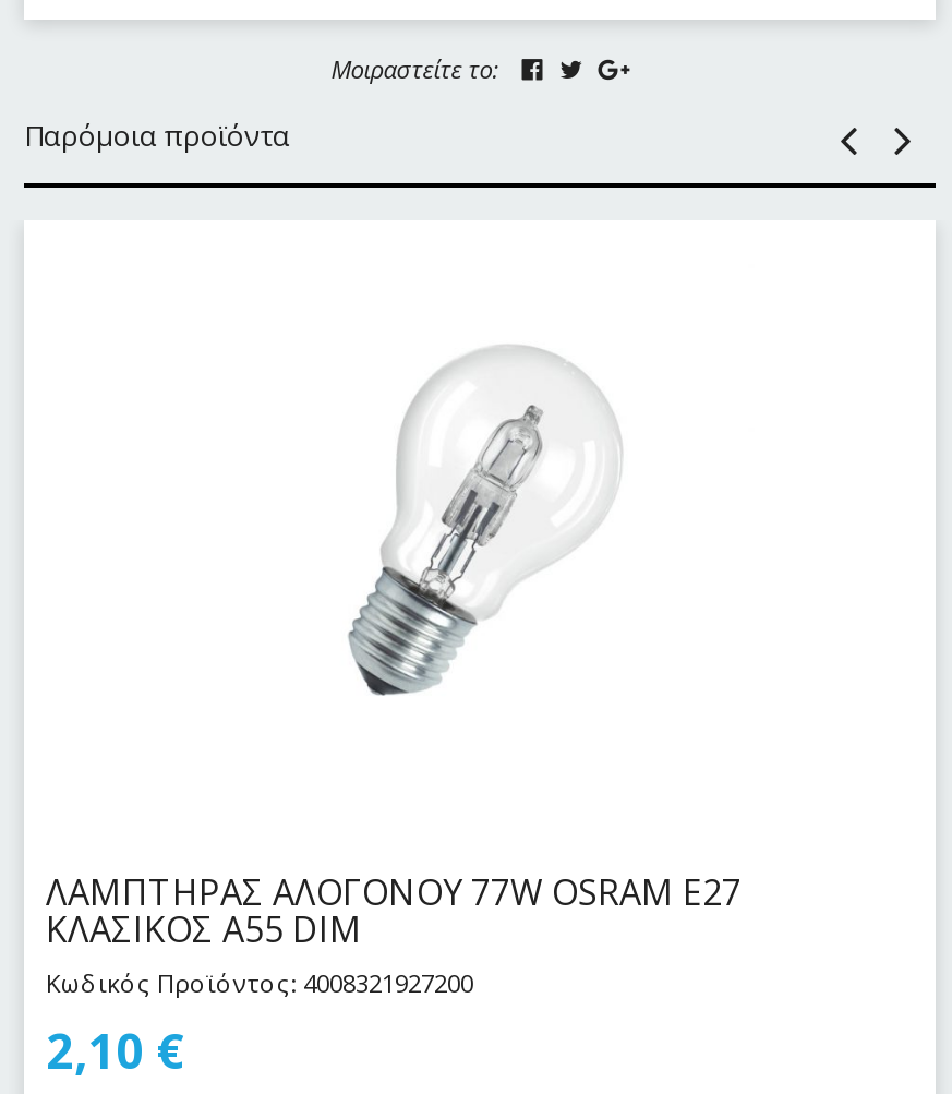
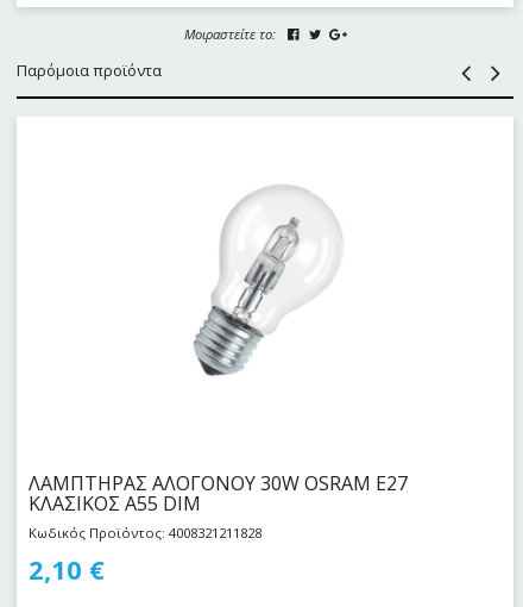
- ΛΑΜΠΤΗΡΑΣ ΑΛΟΓΟΝΟΥ 77W OSRAM E27
+ ΛΑΜΠΤΗΡΑΣ ΑΛΟΓΟΝΟΥ 30W OSRAM E27

- Κωδικός Προϊόντος: 4008321927200
+ Κωδικός Προϊόντος: 4008321211828
